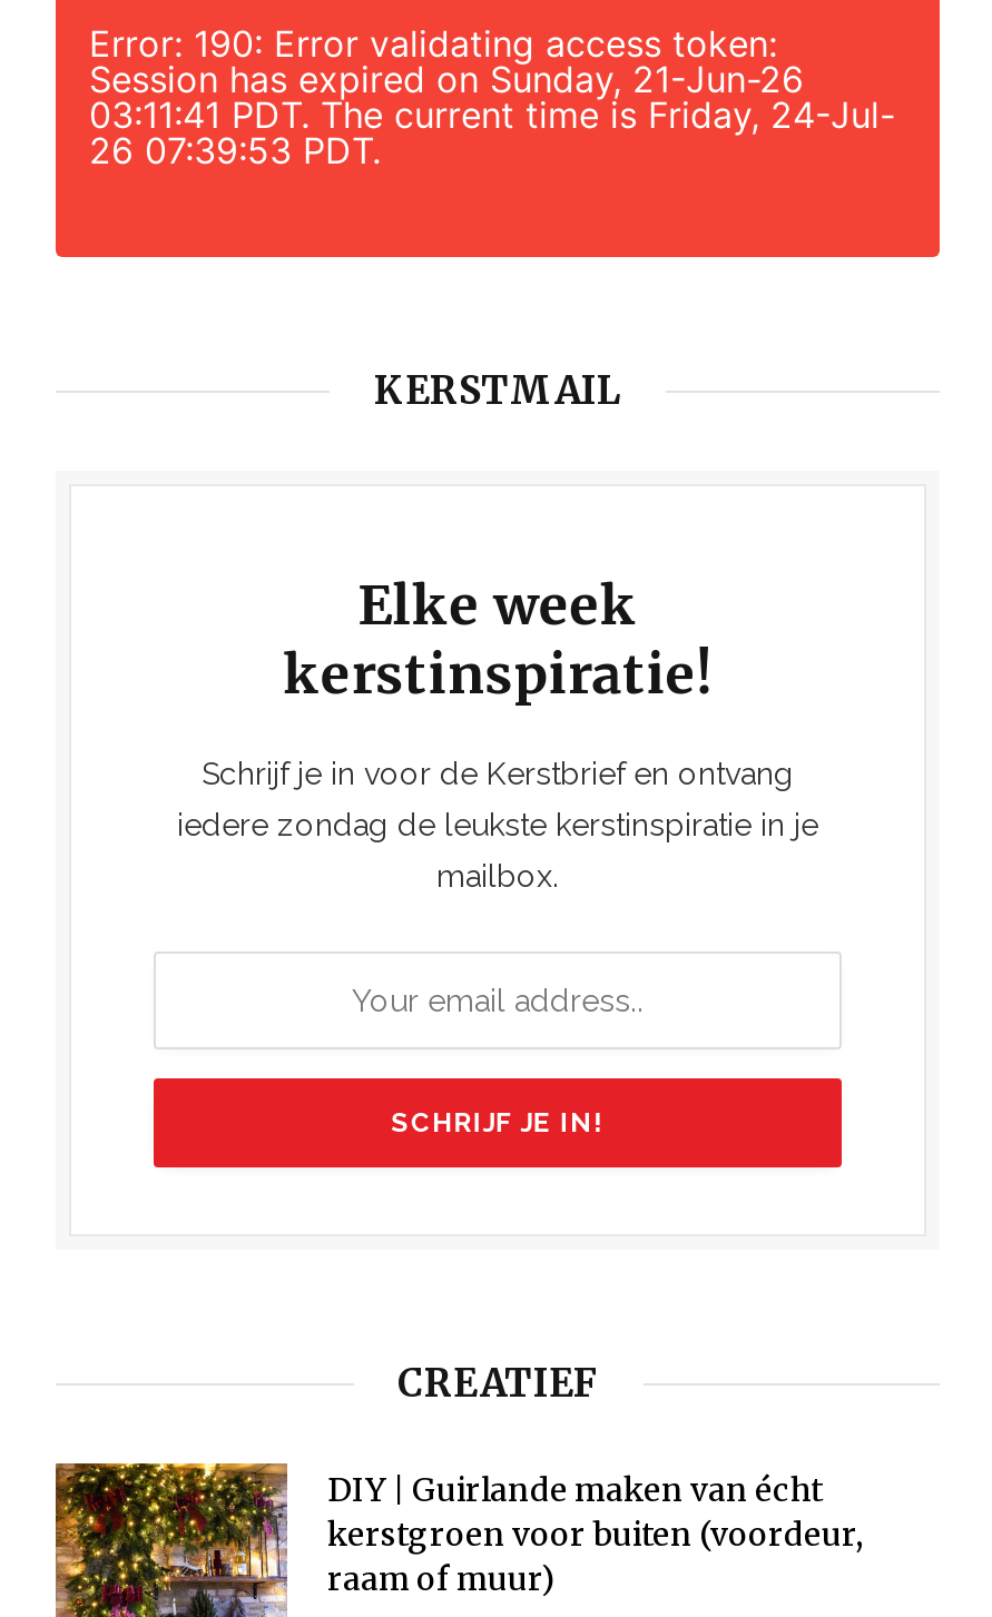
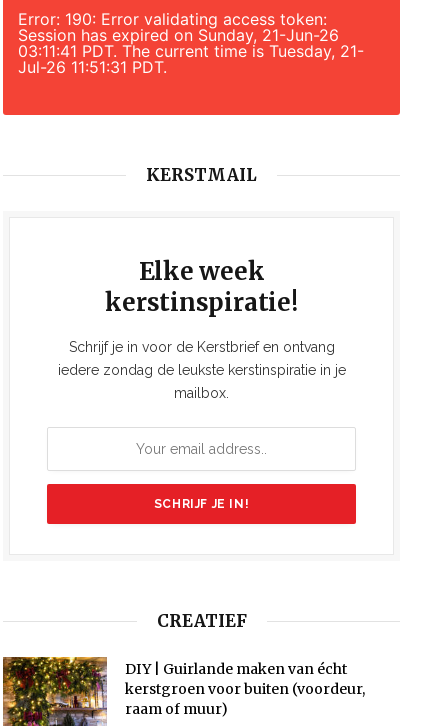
- 03:11:41 PDT. The current time is Friday, 24-Jul-
+ 03:11:41 PDT. The current time is Tuesday, 21-

- 26 07:39:53 PDT.
+ Jul-26 11:51:31 PDT.
